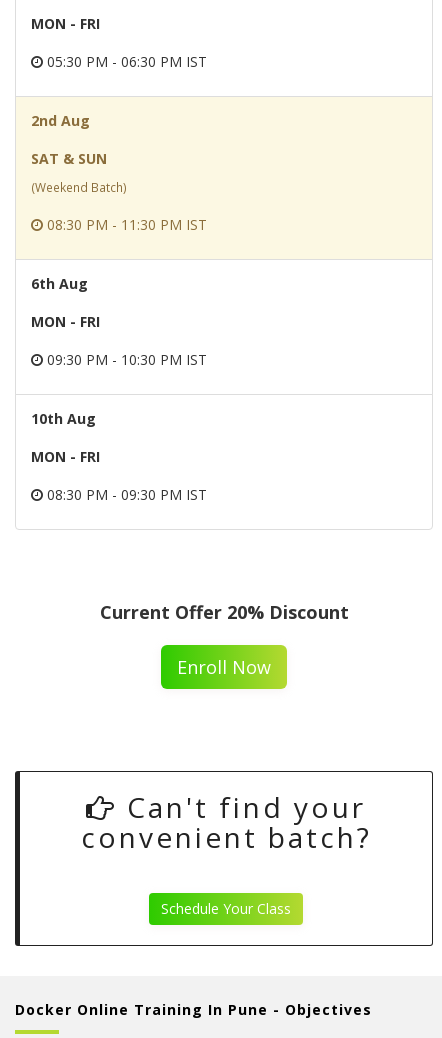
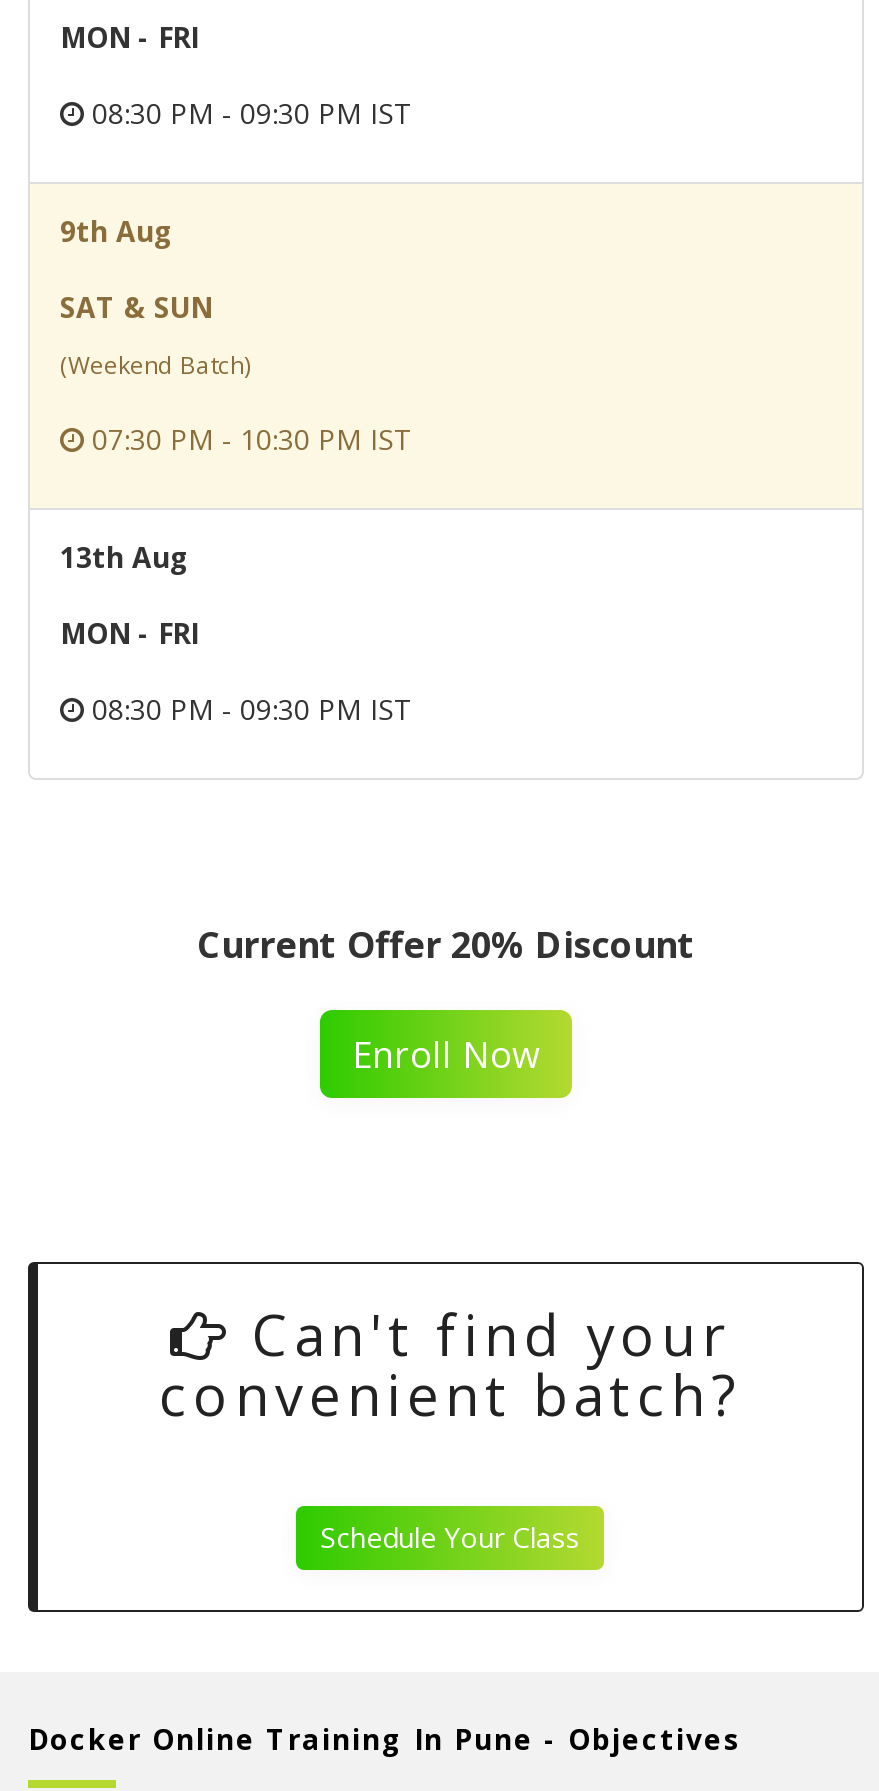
- 05:30 PM - 06:30 PM IST
+ 08:30 PM - 09:30 PM IST

- 2nd Aug
+ 9th Aug

- 08:30 PM - 11:30 PM IST
- 6th Aug
- MON - FRI
- 09:30 PM - 10:30 PM IST
- 10th Aug
+ 07:30 PM - 10:30 PM IST
+ 13th Aug
